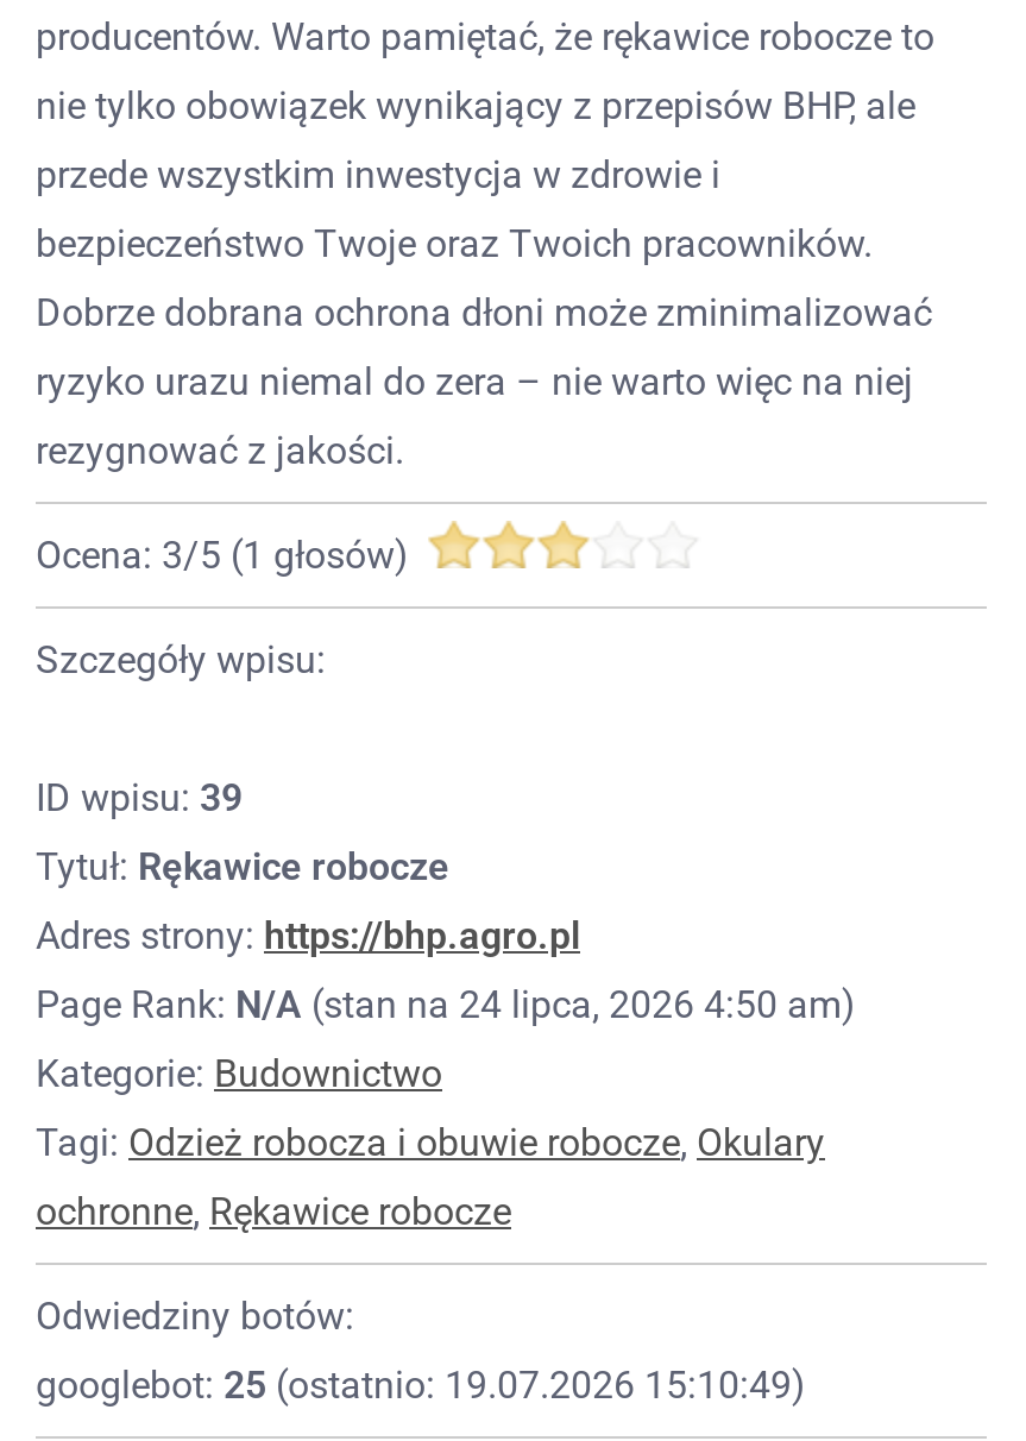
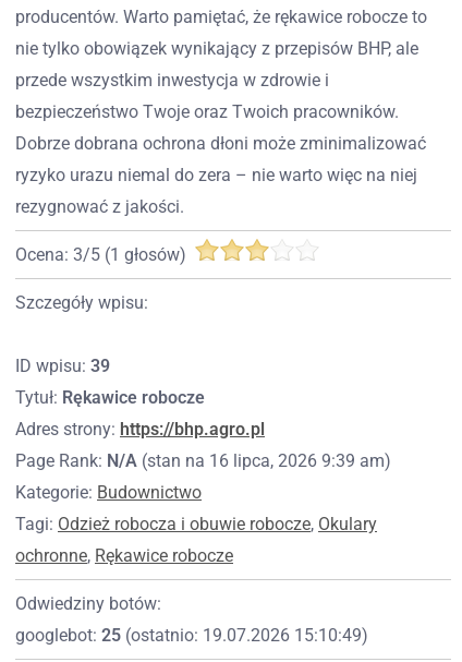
- Page Rank: N/A (stan na 24 lipca, 2026 4:50 am)
+ Page Rank: N/A (stan na 16 lipca, 2026 9:39 am)
